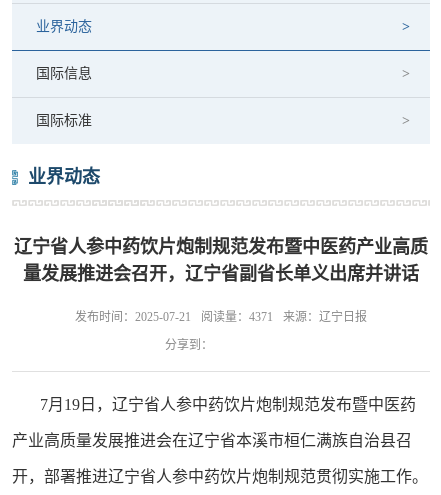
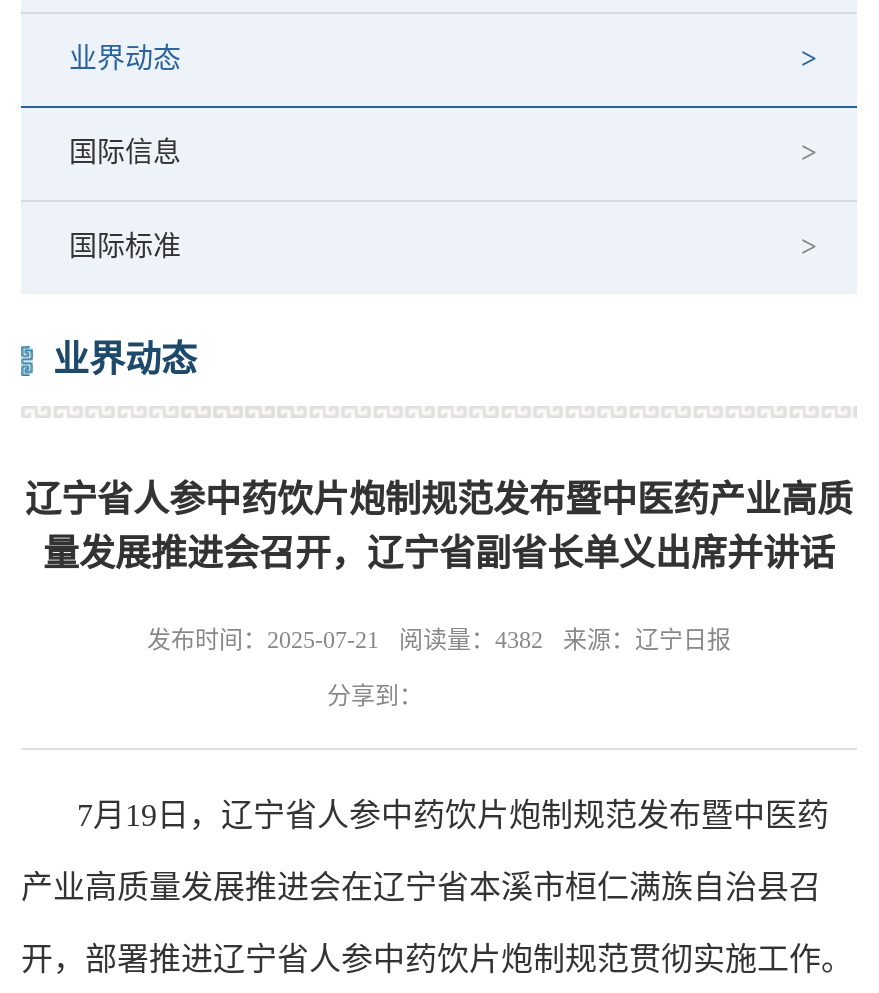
- 发布时间：2025-07-21 阅读量：4371 来源：辽宁日报
+ 发布时间：2025-07-21 阅读量：4382 来源：辽宁日报
